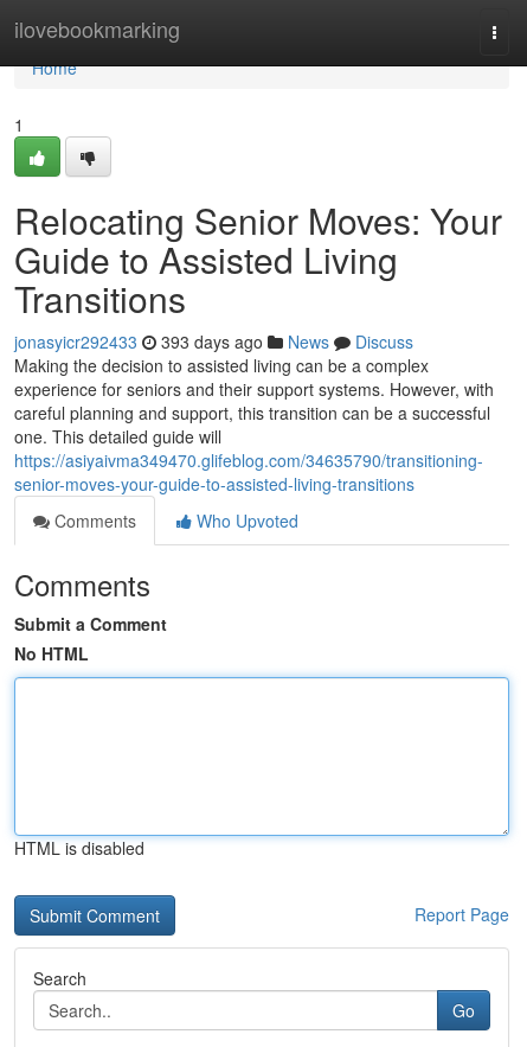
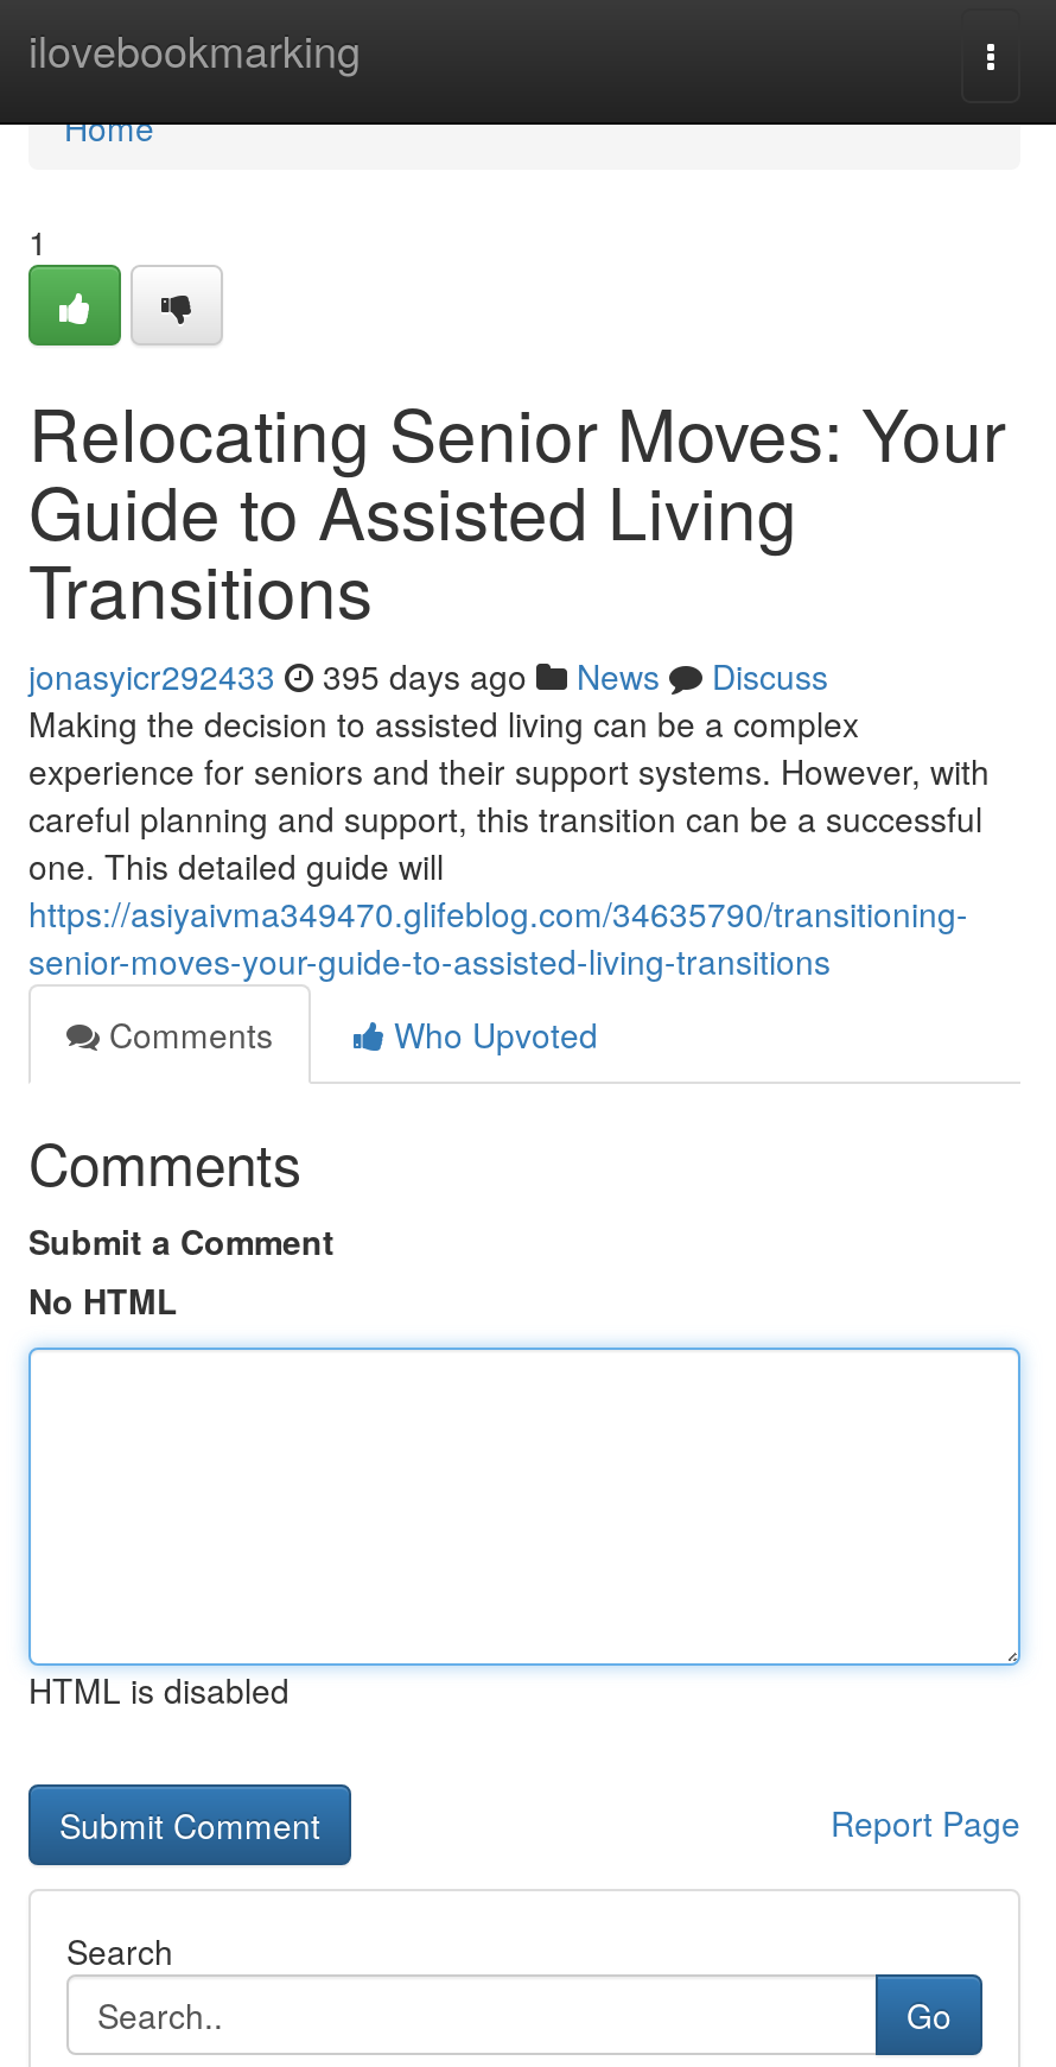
- jonasyicr292433 393 days ago News Discuss
+ jonasyicr292433 395 days ago News Discuss
